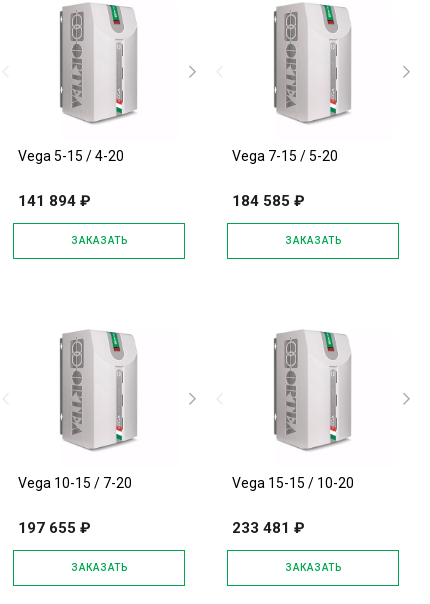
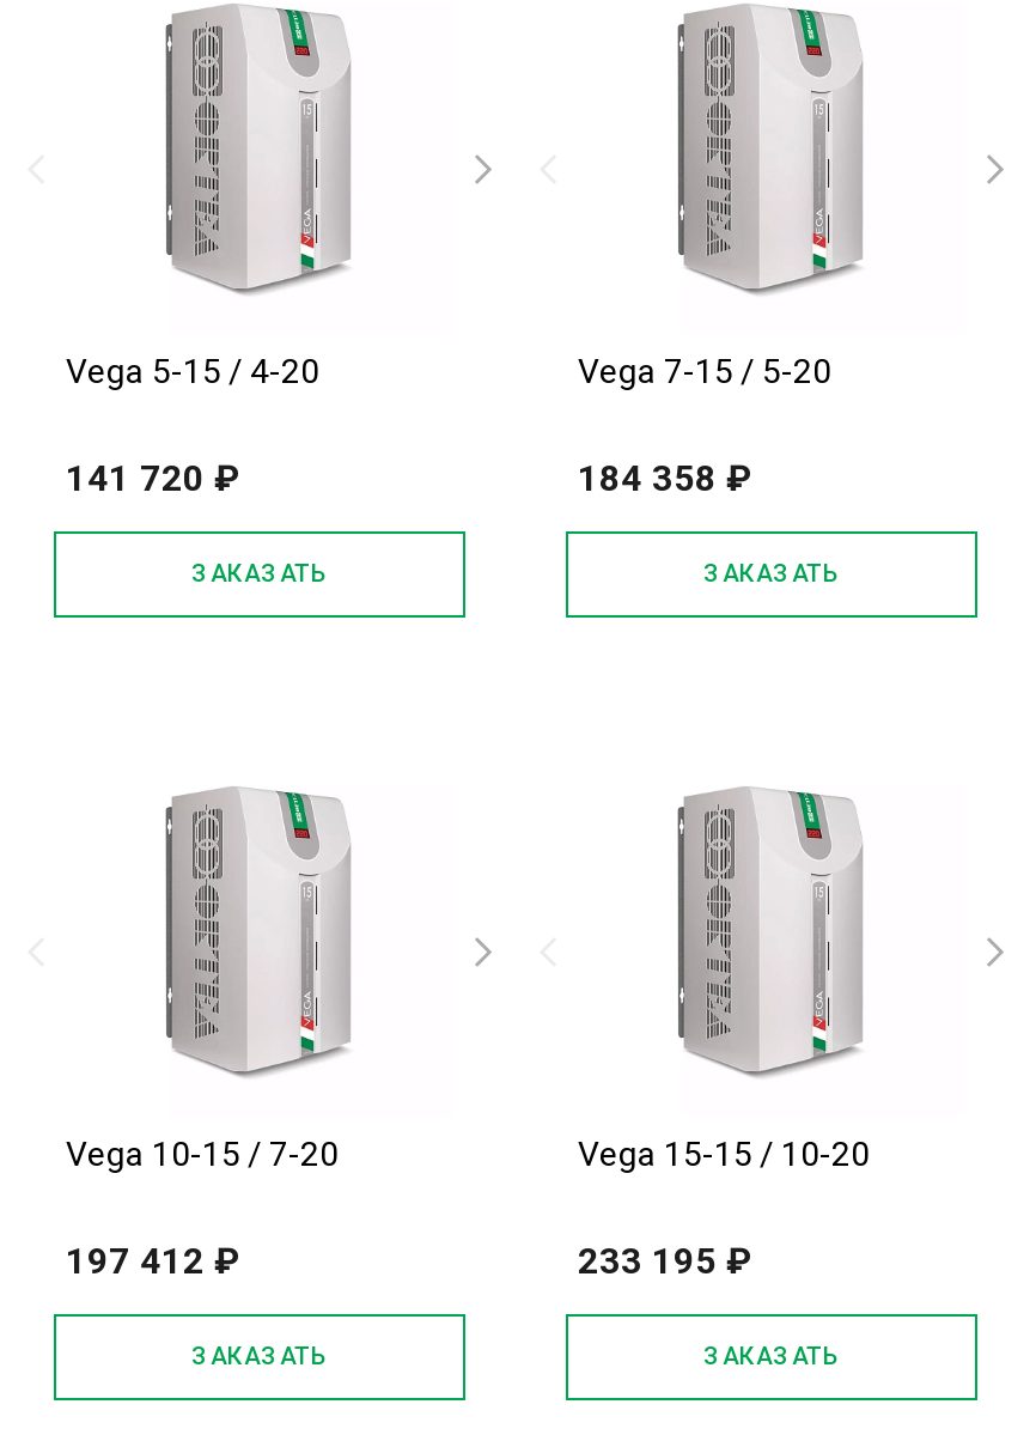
- 141 894 ₽
+ 141 720 ₽

- 184 585 ₽
+ 184 358 ₽

- 197 655 ₽
+ 197 412 ₽

- 233 481 ₽
+ 233 195 ₽
